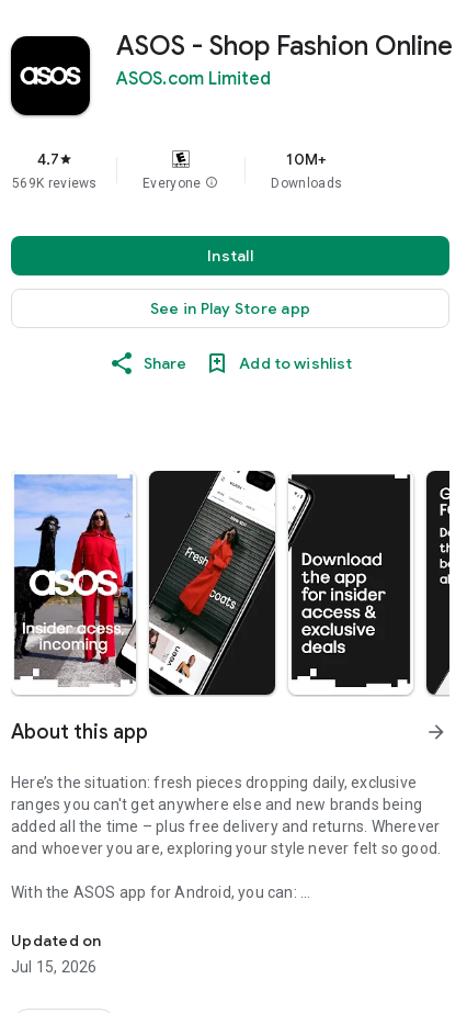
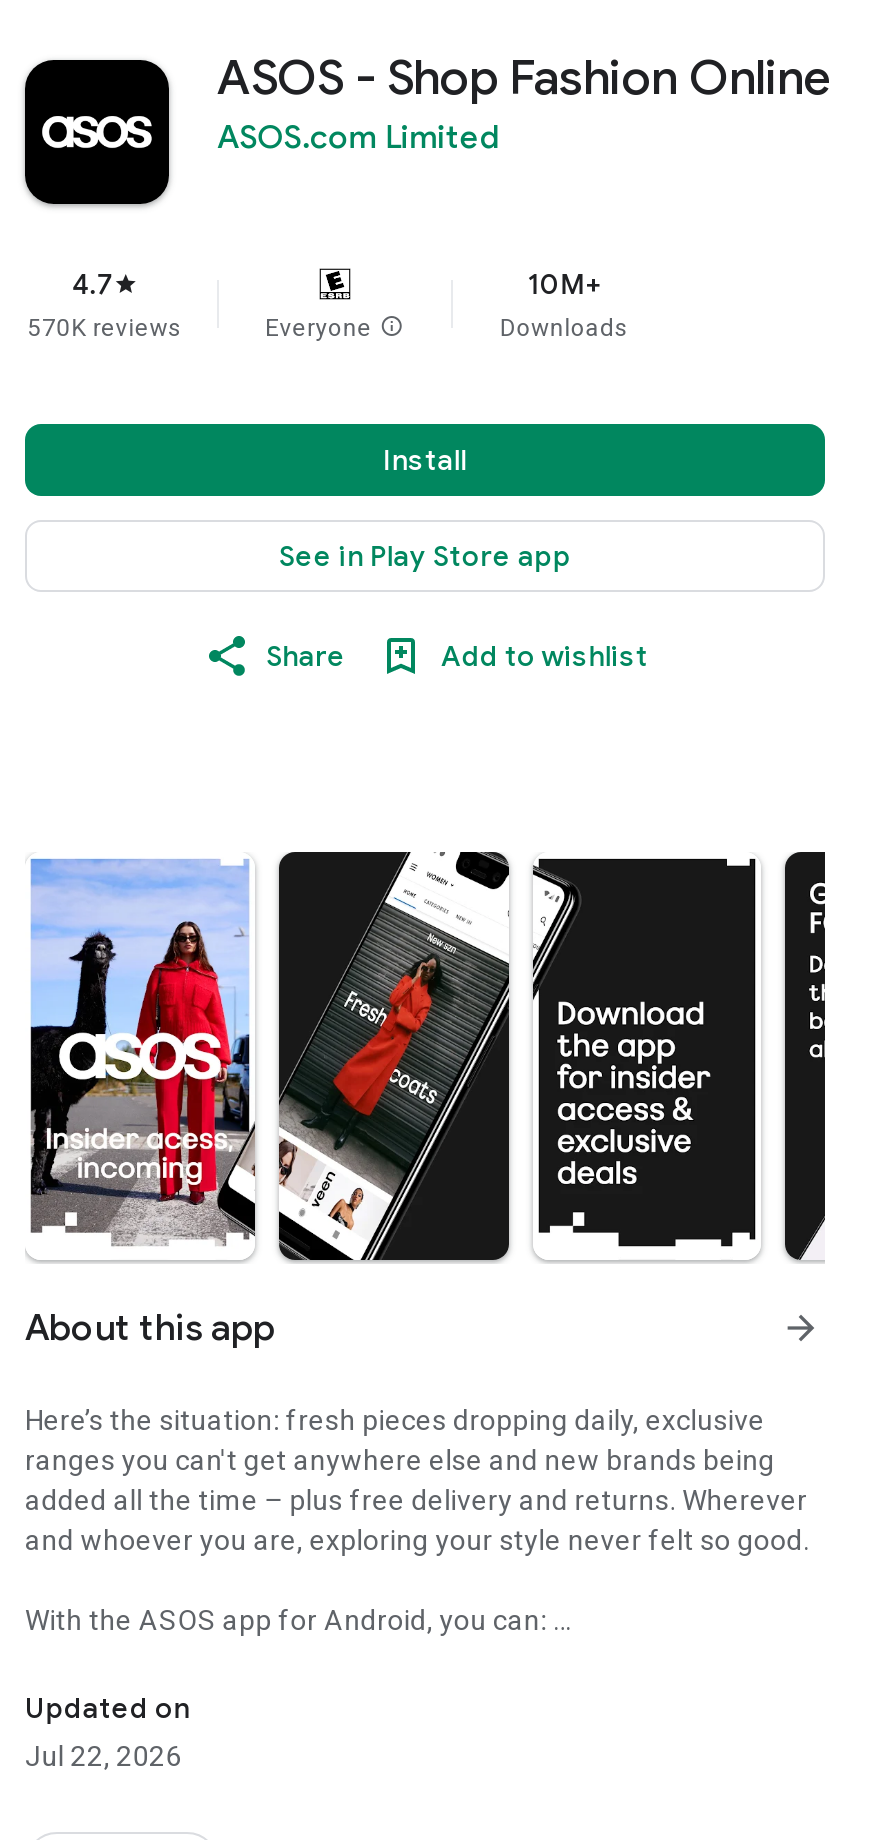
- 569K reviews
+ 570K reviews

- Jul 15, 2026
+ Jul 22, 2026
